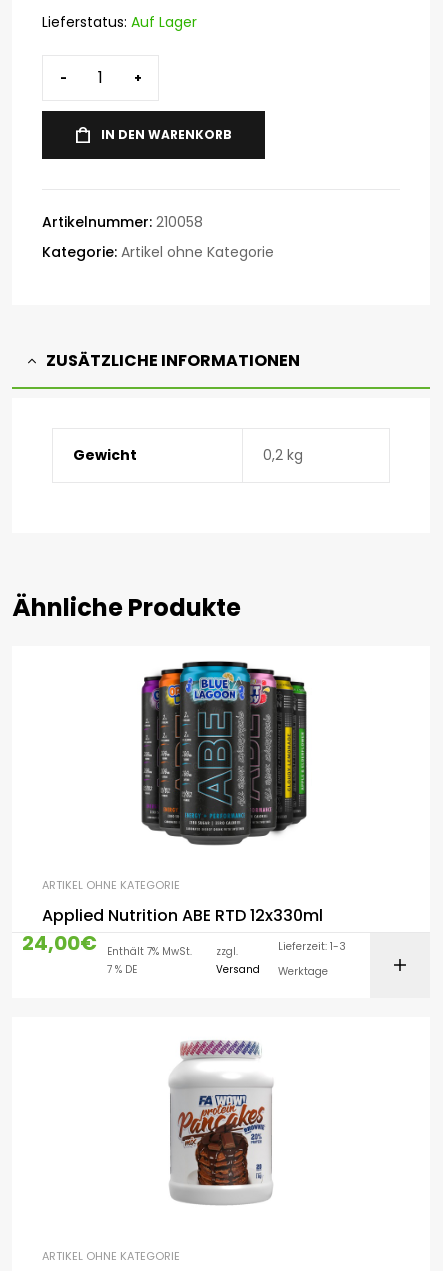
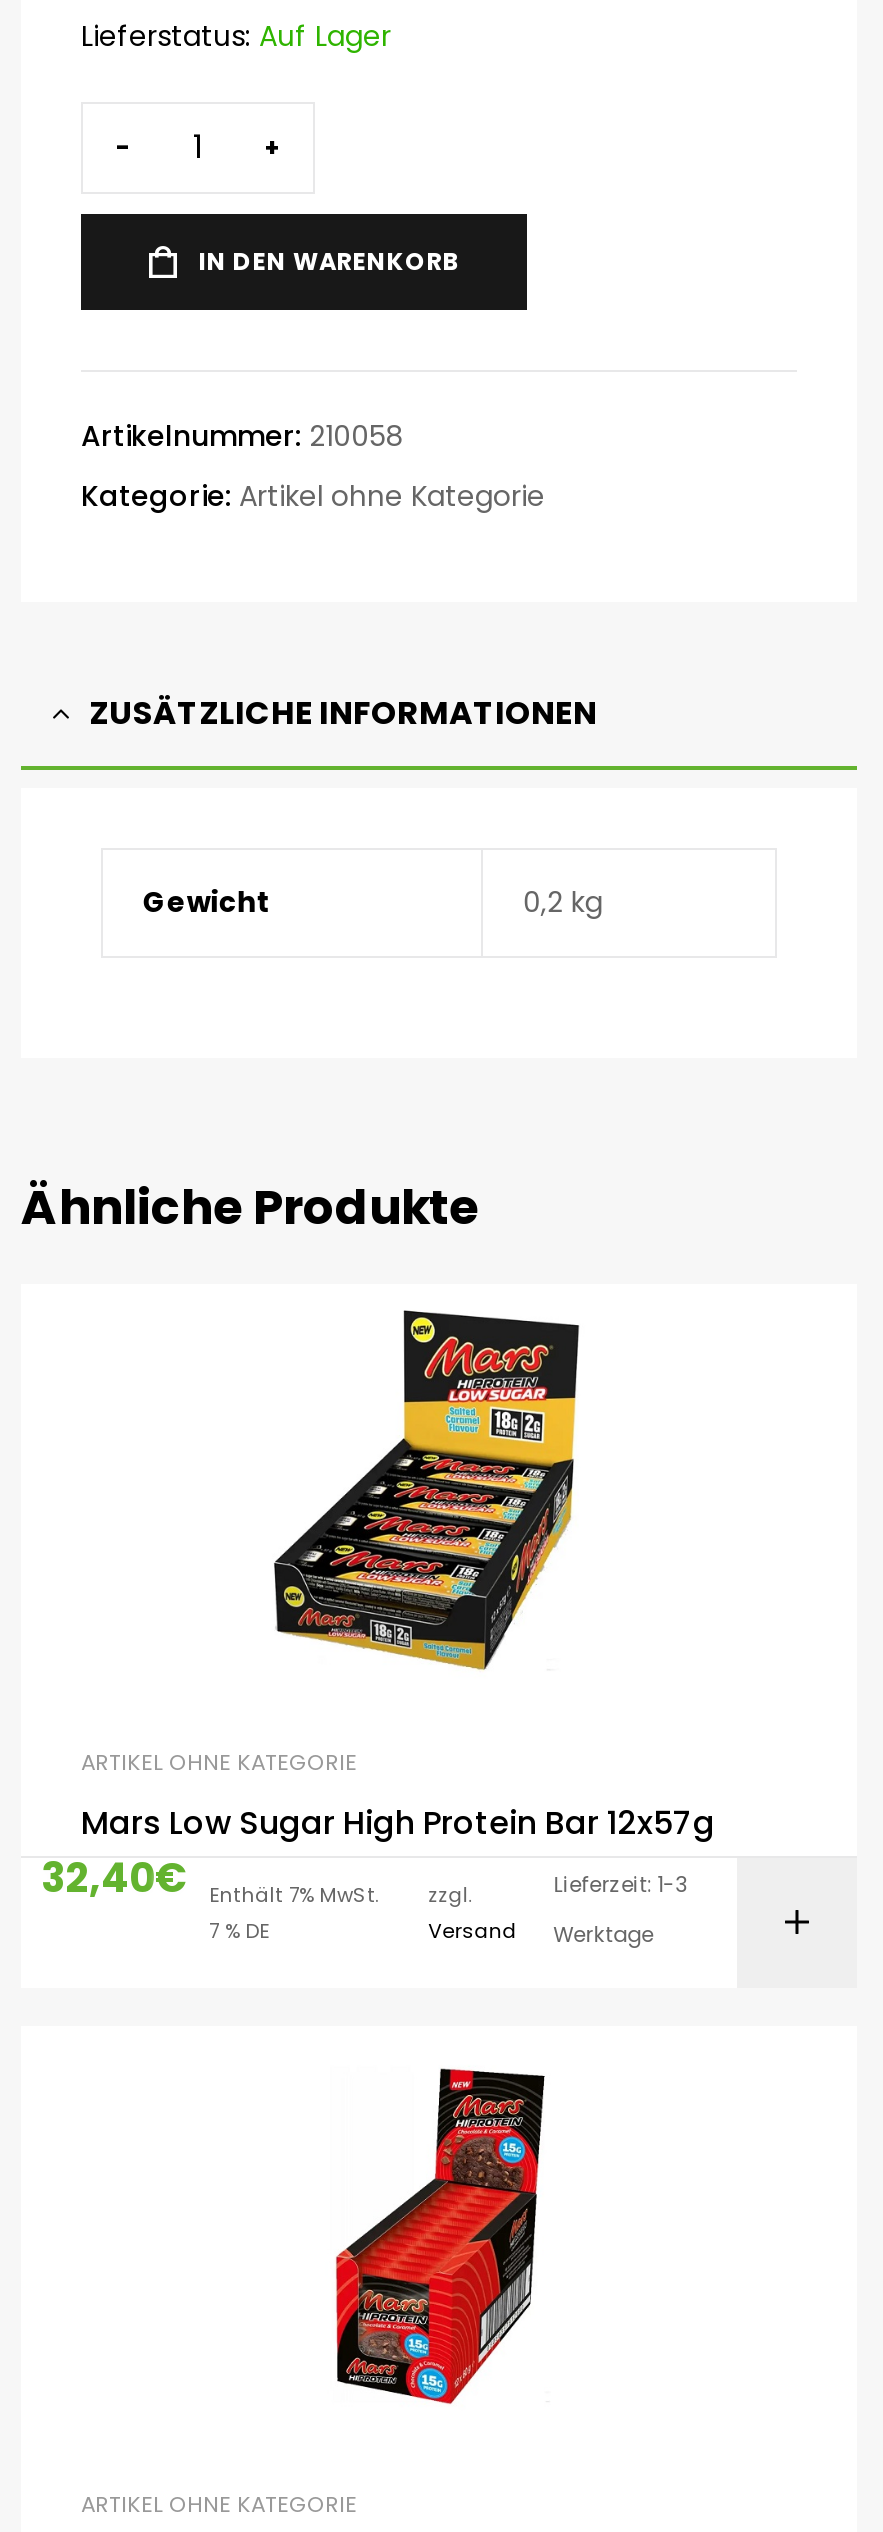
- [image]
+ [image]

- Applied Nutrition ABE RTD 12x330ml
- 24,00€
+ Mars Low Sugar High Protein Bar 12x57g
+ 32,40€

- [image]
+ [image]
